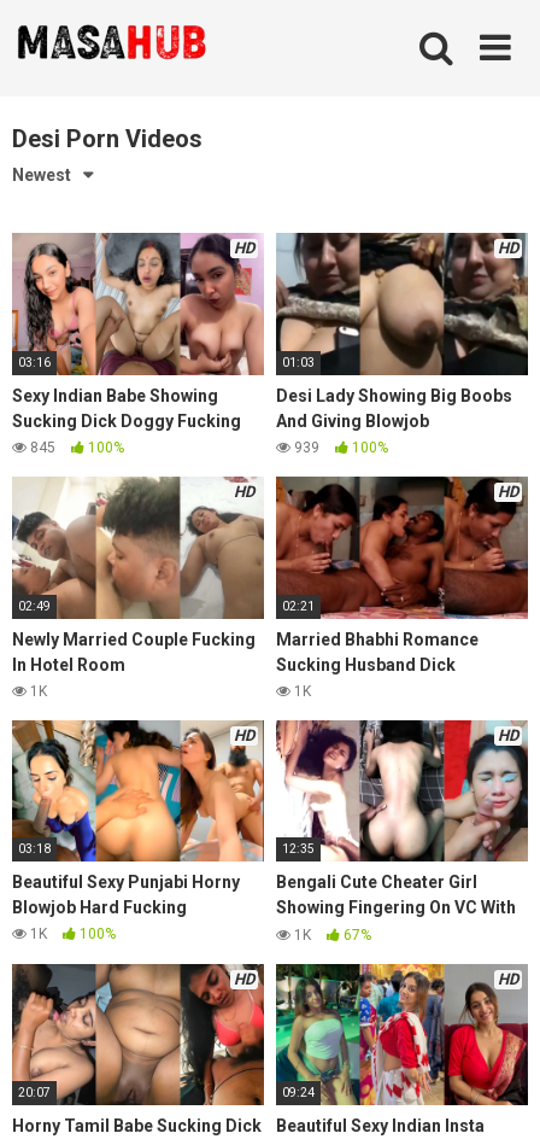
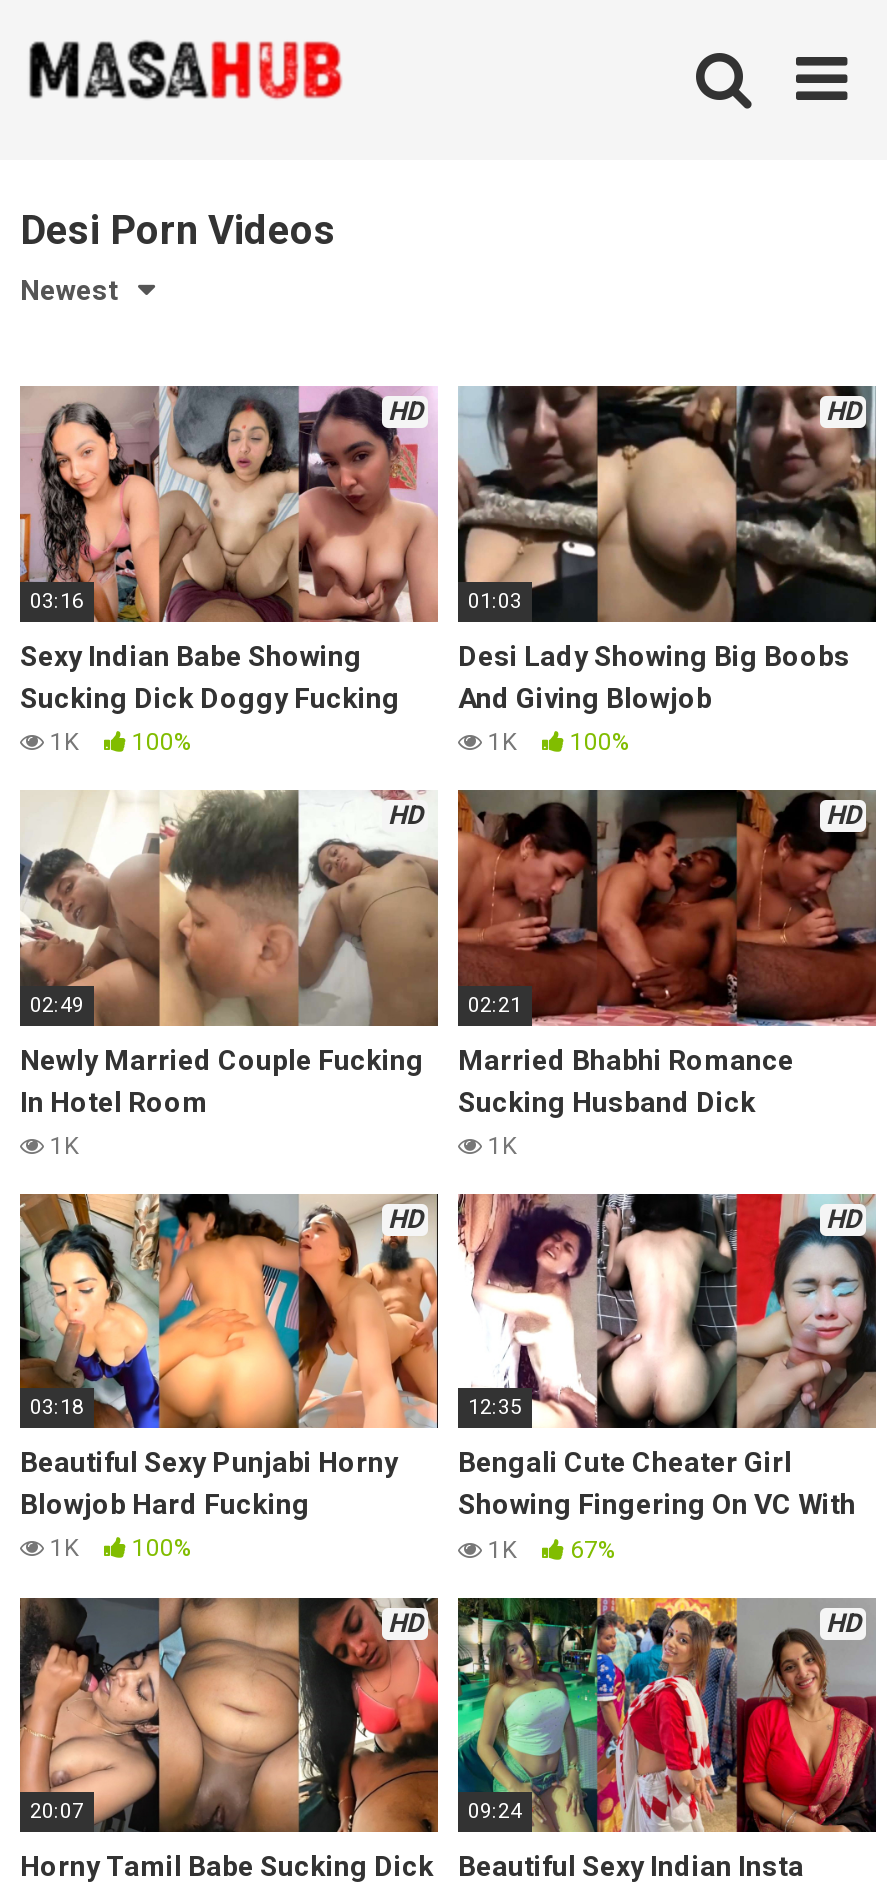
- 845 100%
+ 1K 100%

- 939 100%
+ 1K 100%
